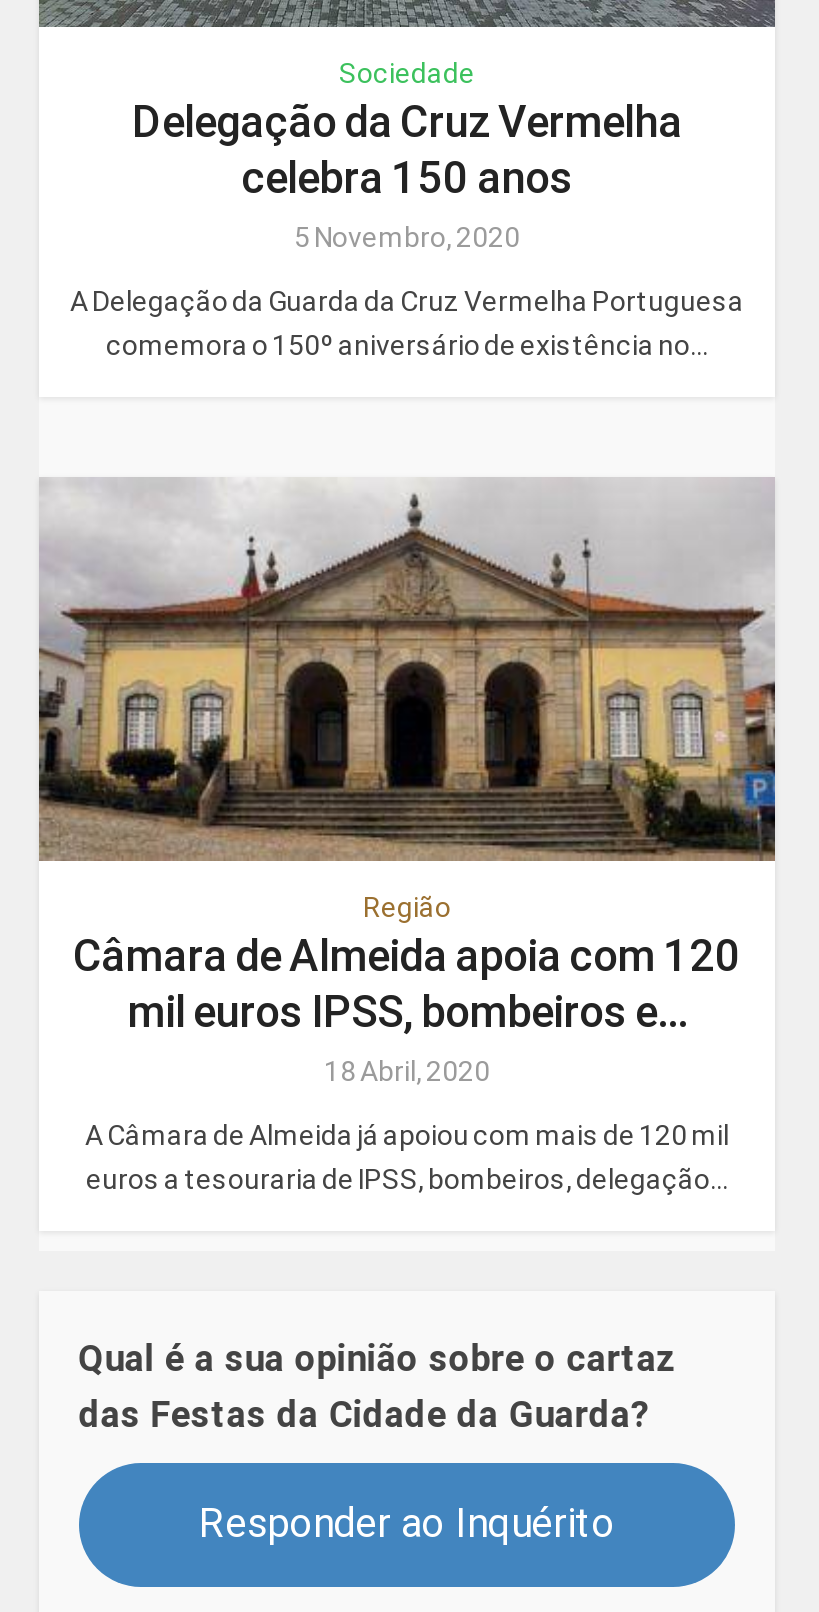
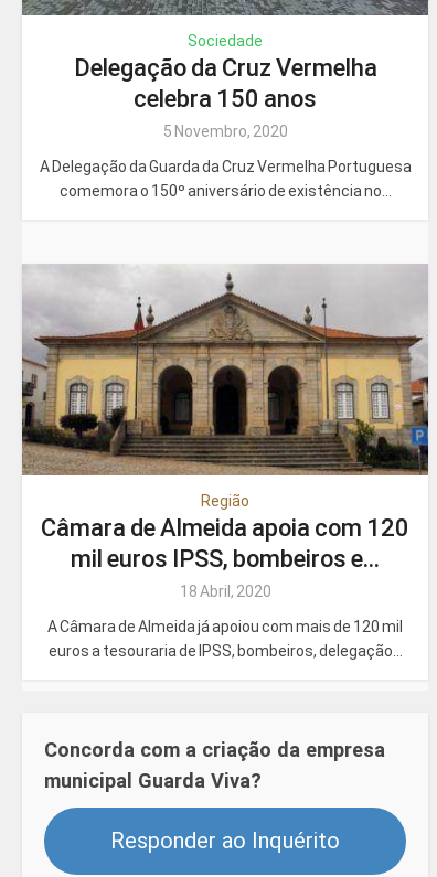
- Qual é a sua opinião sobre o cartaz
- das Festas da Cidade da Guarda?
+ Concorda com a criação da empresa
+ municipal Guarda Viva?
